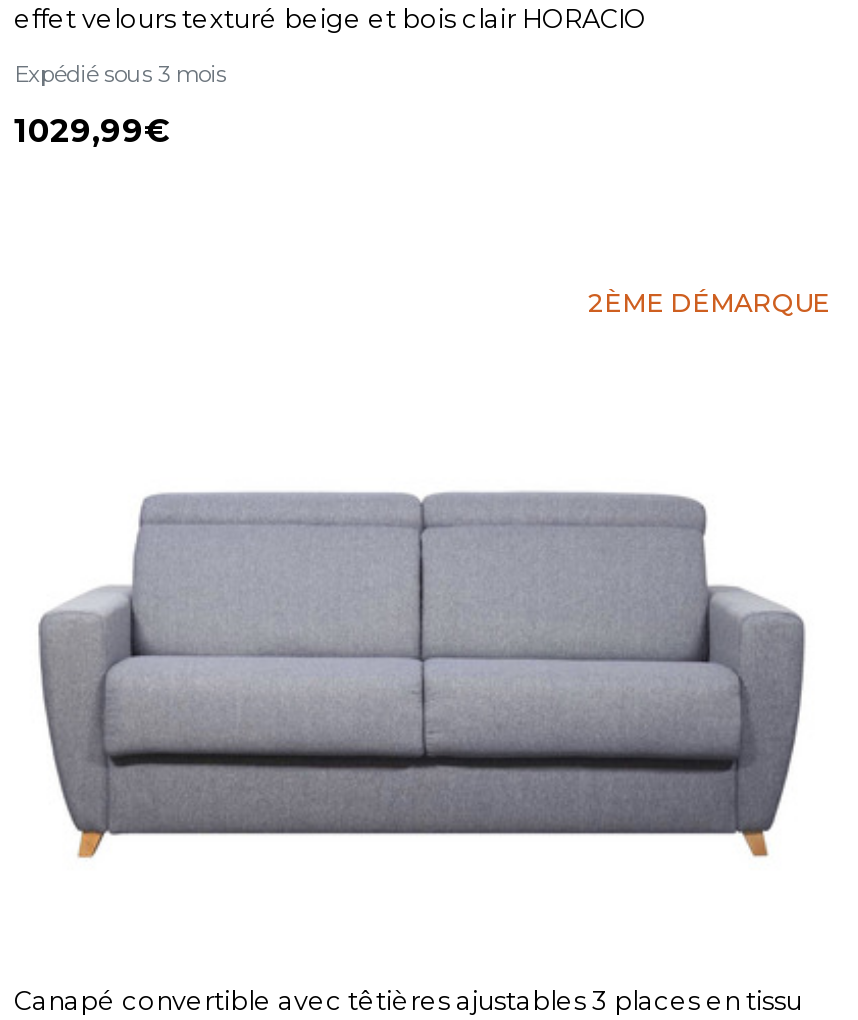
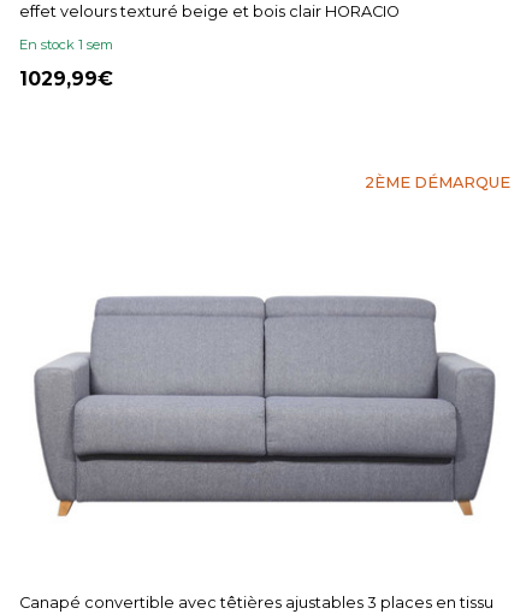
- Expédié sous 3 mois
+ En stock 1 sem
